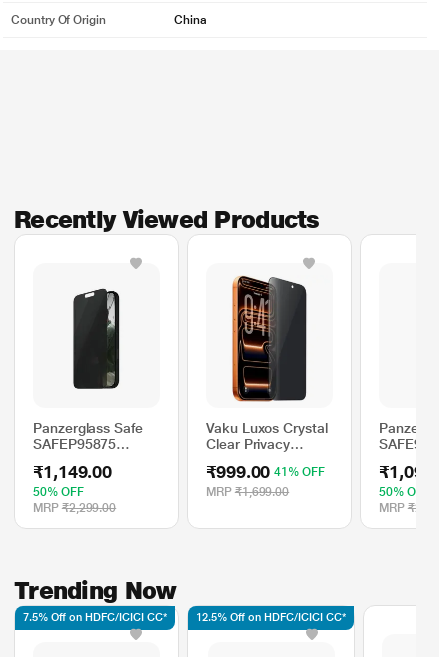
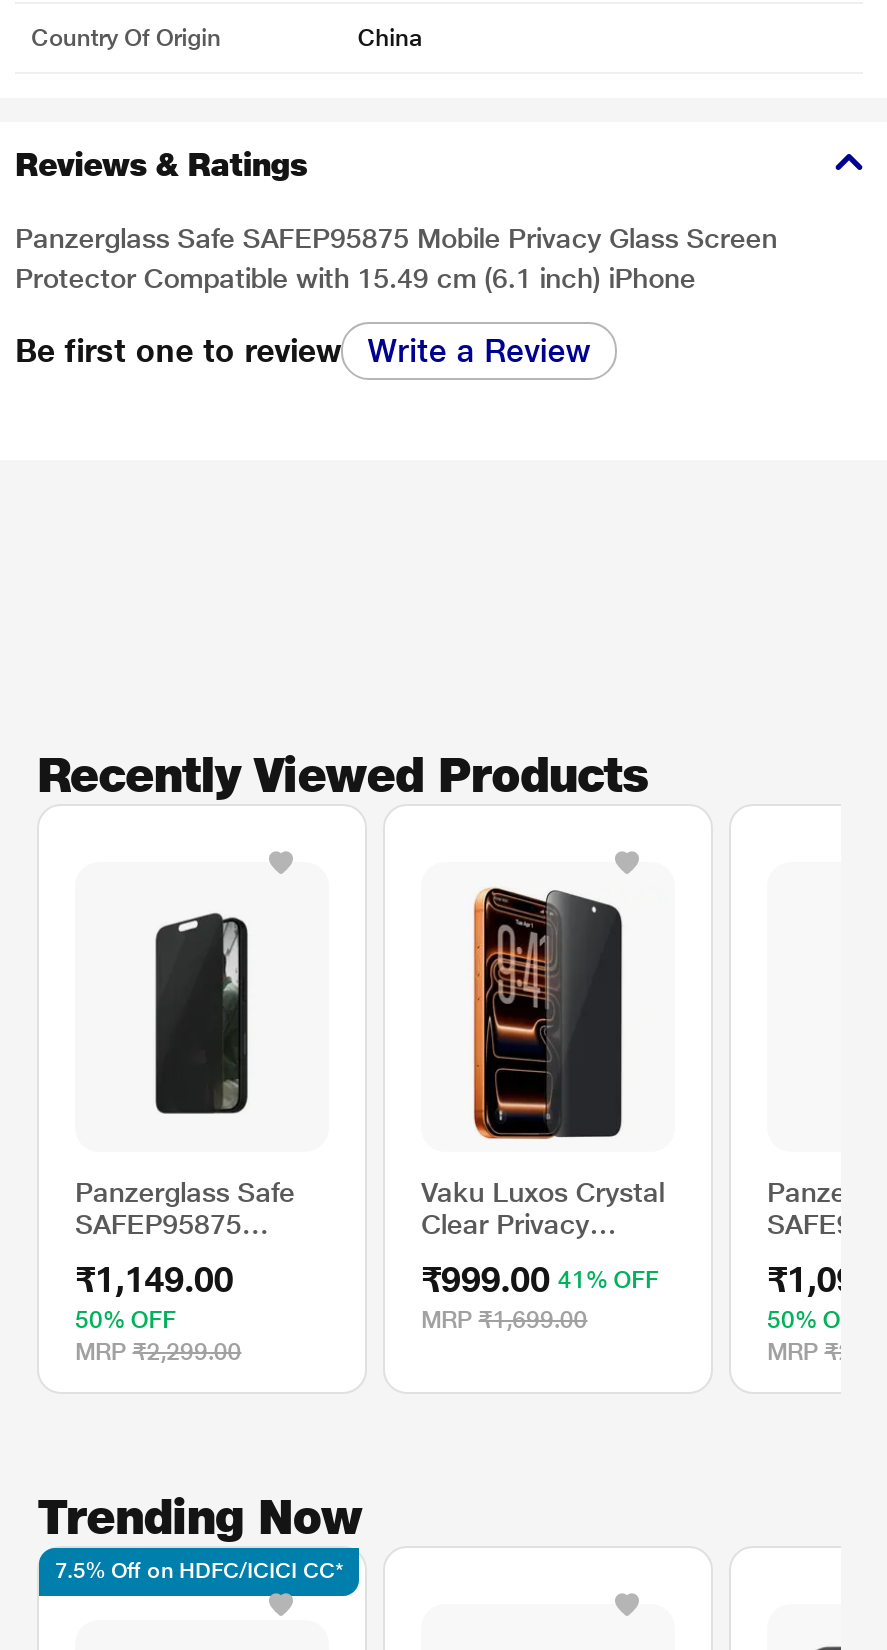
+ Reviews & Ratings
+ Panzerglass Safe SAFEP95875 Mobile Privacy Glass Screen
+ Protector Compatible with 15.49 cm (6.1 inch) iPhone
+ Be first one to review
+ Write a Review

- 12.5% Off on HDFC/ICICI CC*
